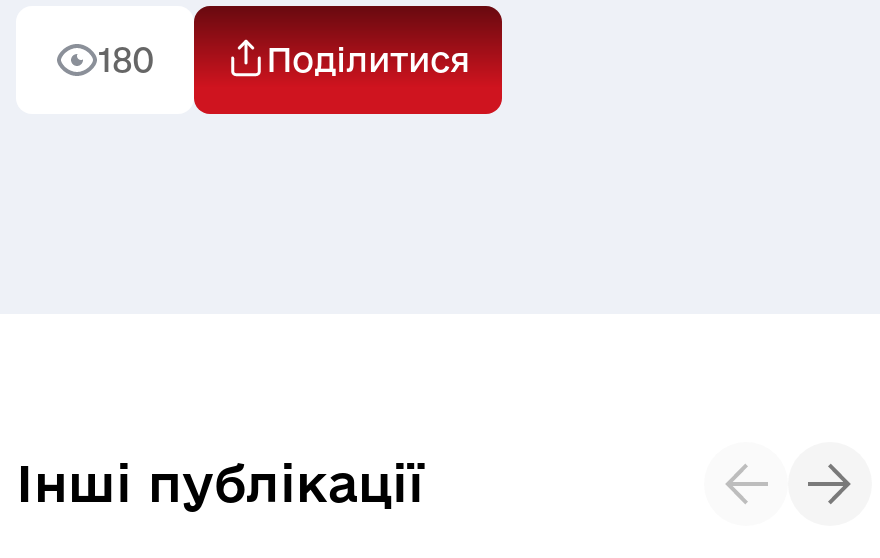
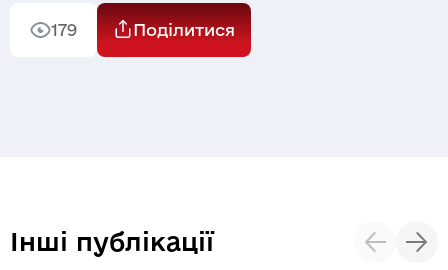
- 180
+ 179
